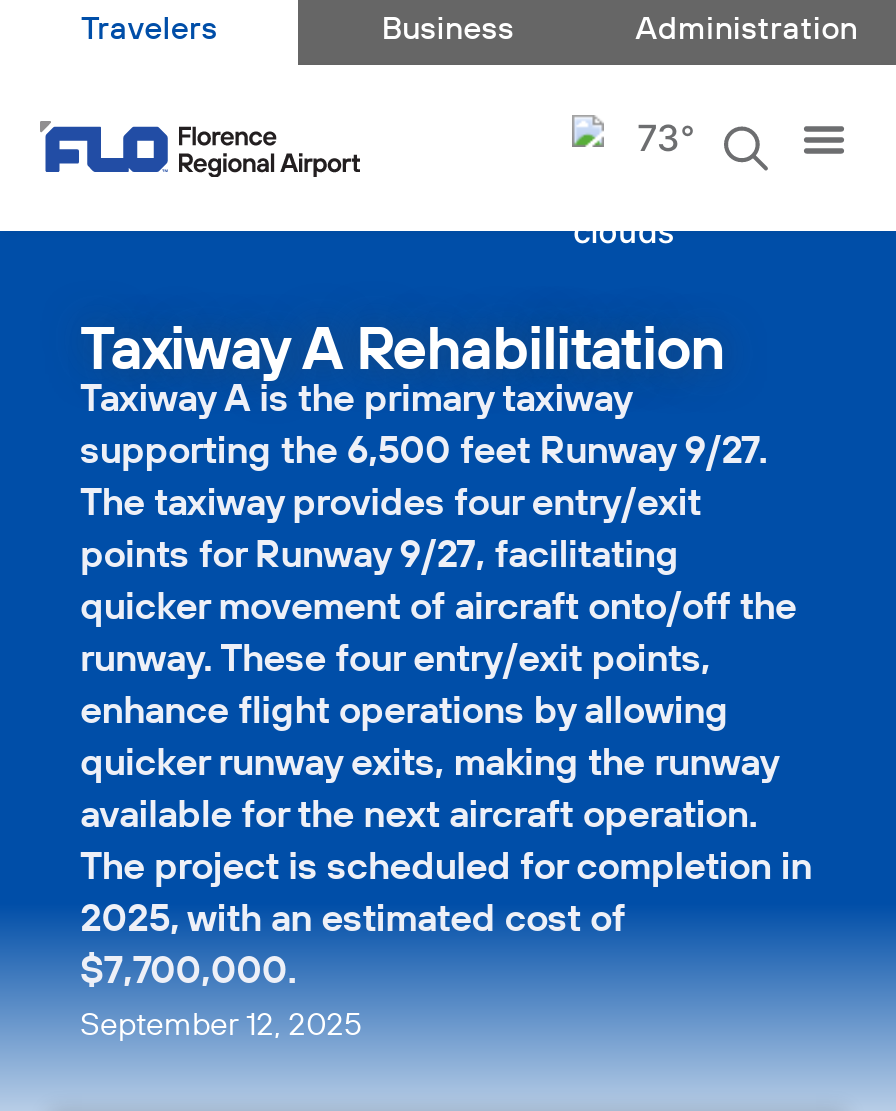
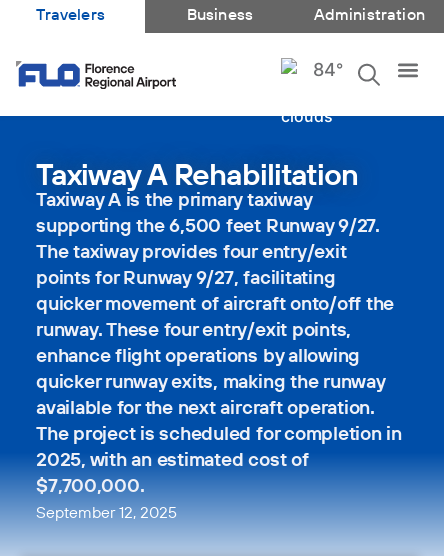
- 73°
+ 84°
